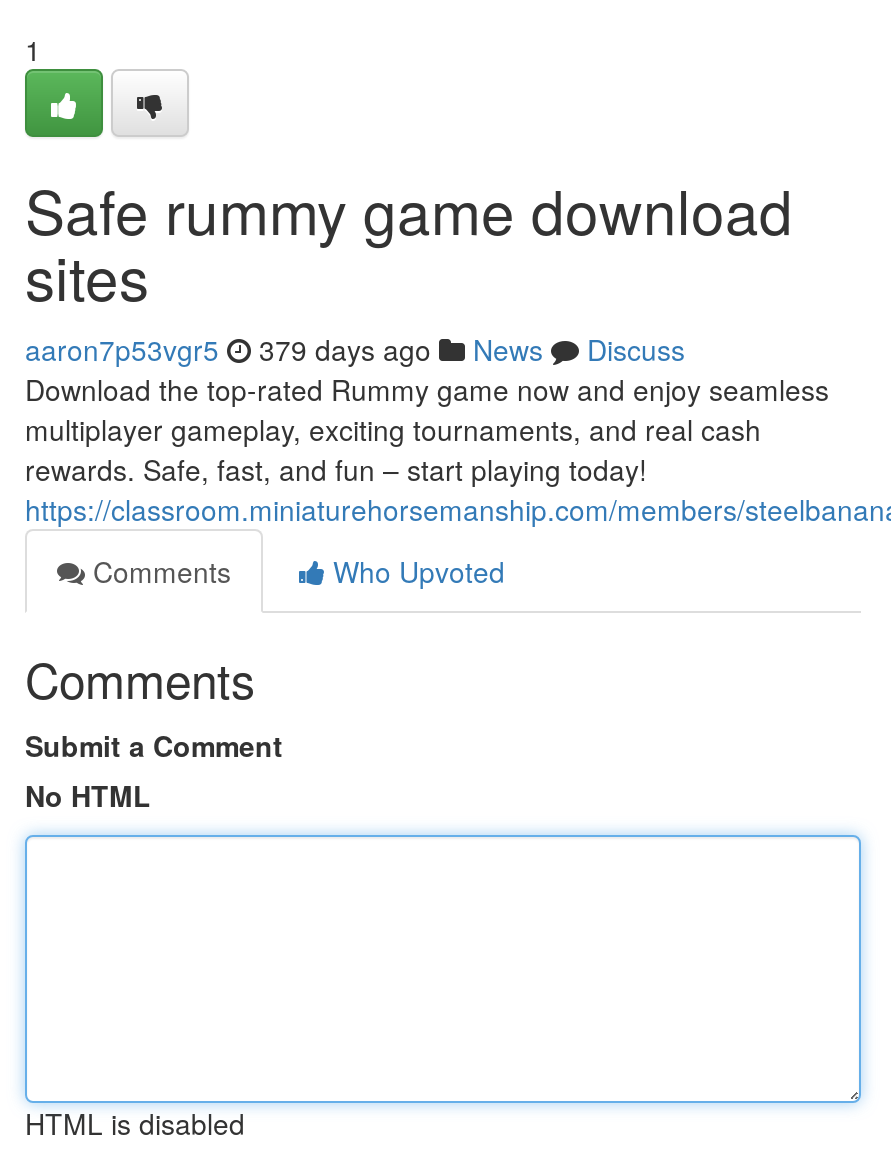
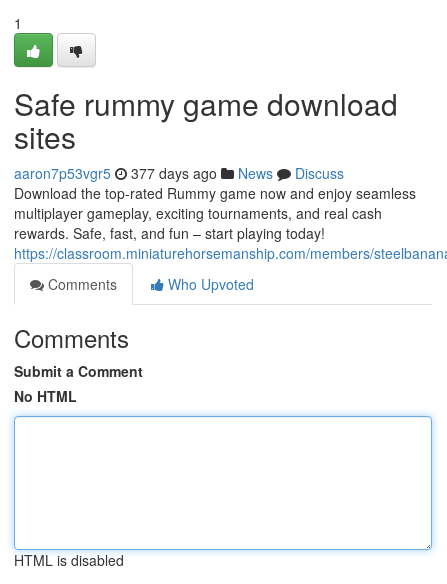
- aaron7p53vgr5 379 days ago News Discuss
+ aaron7p53vgr5 377 days ago News Discuss
